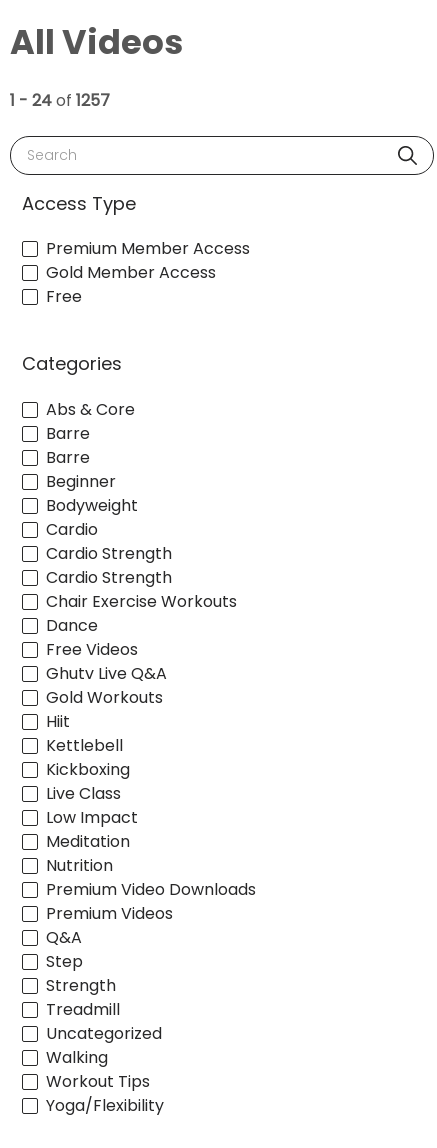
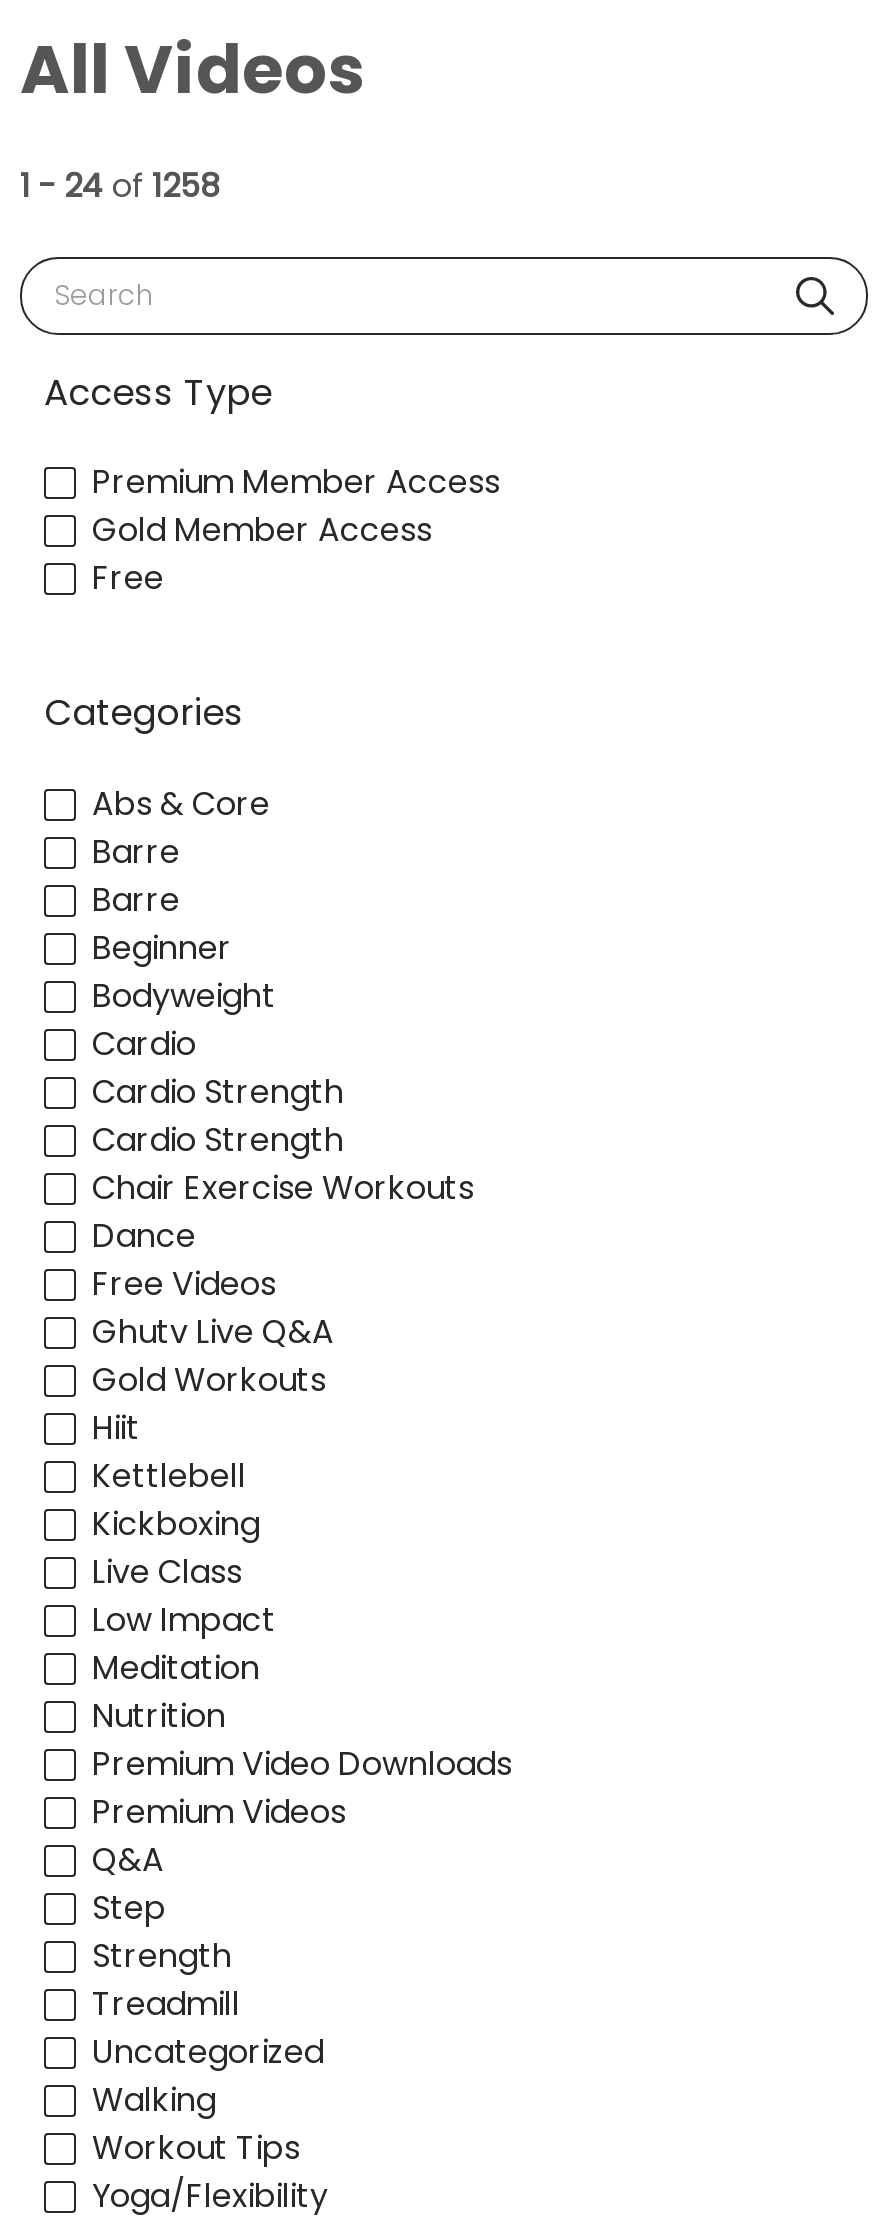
- 1 - 24 of 1257
+ 1 - 24 of 1258
